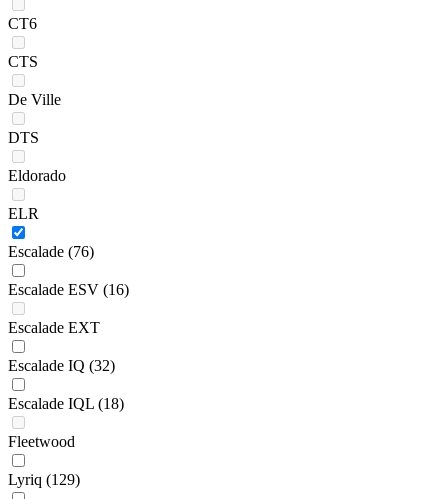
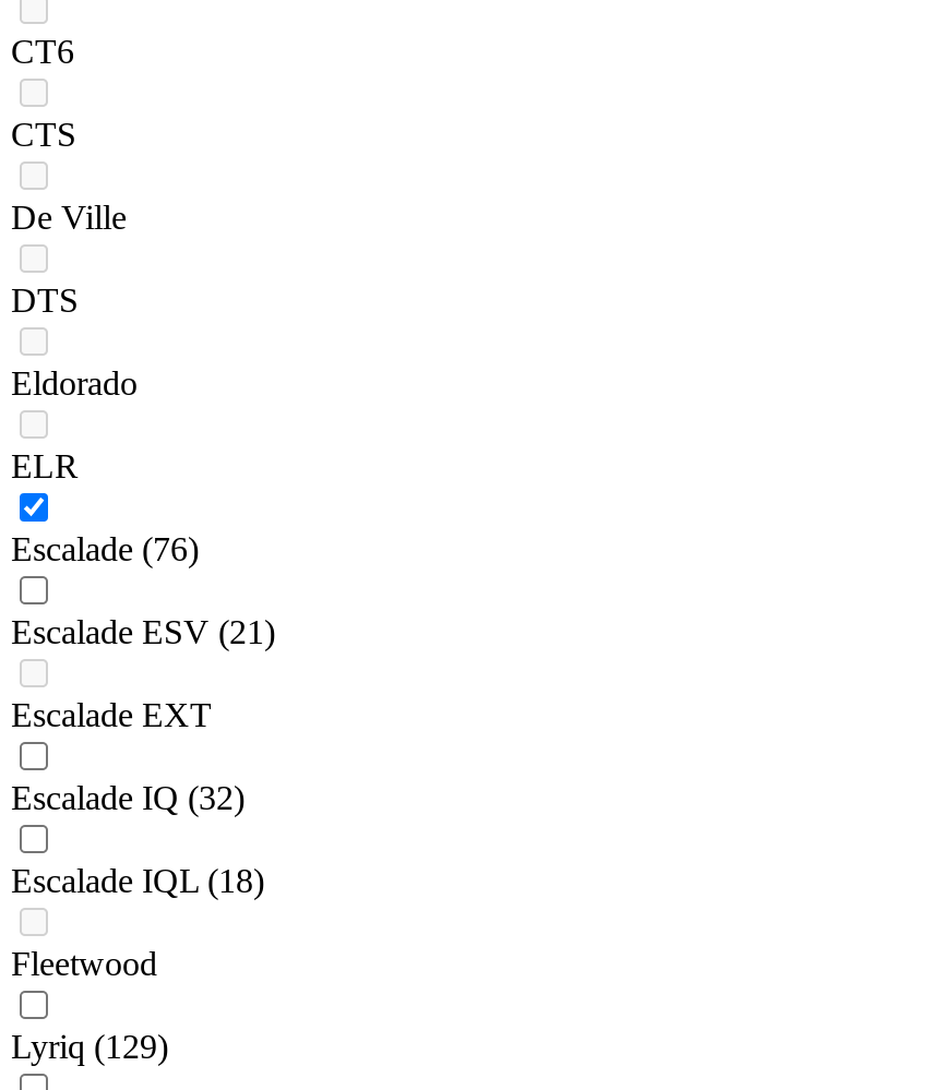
- Escalade ESV (16)
+ Escalade ESV (21)
